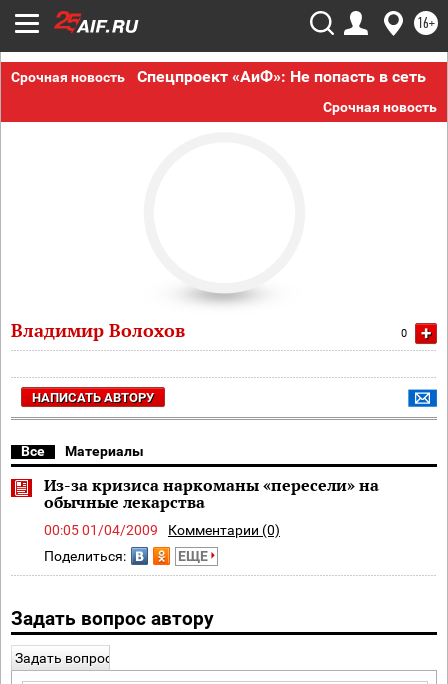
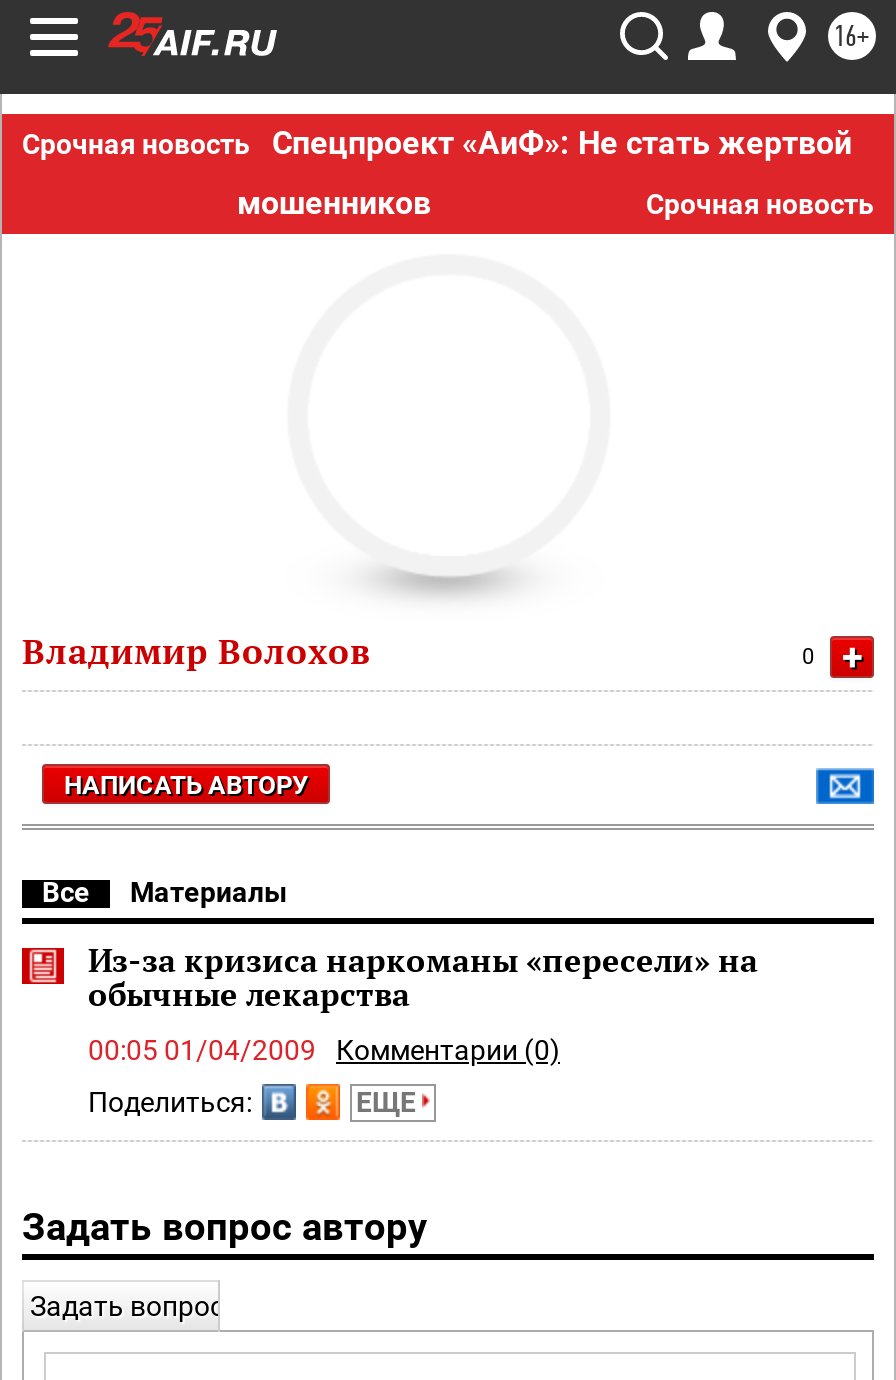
- Спецпроект «АиФ»: Не попасть в сеть
+ Спецпроект «АиФ»: Не стать жертвой
+ мошенников
